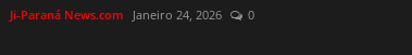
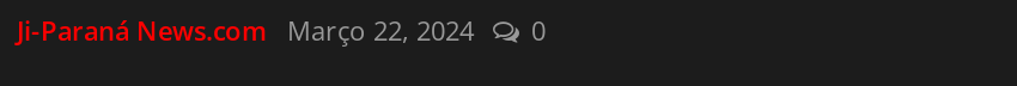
- Ji-Paraná News.com Janeiro 24, 2026
+ Ji-Paraná News.com Março 22, 2024
